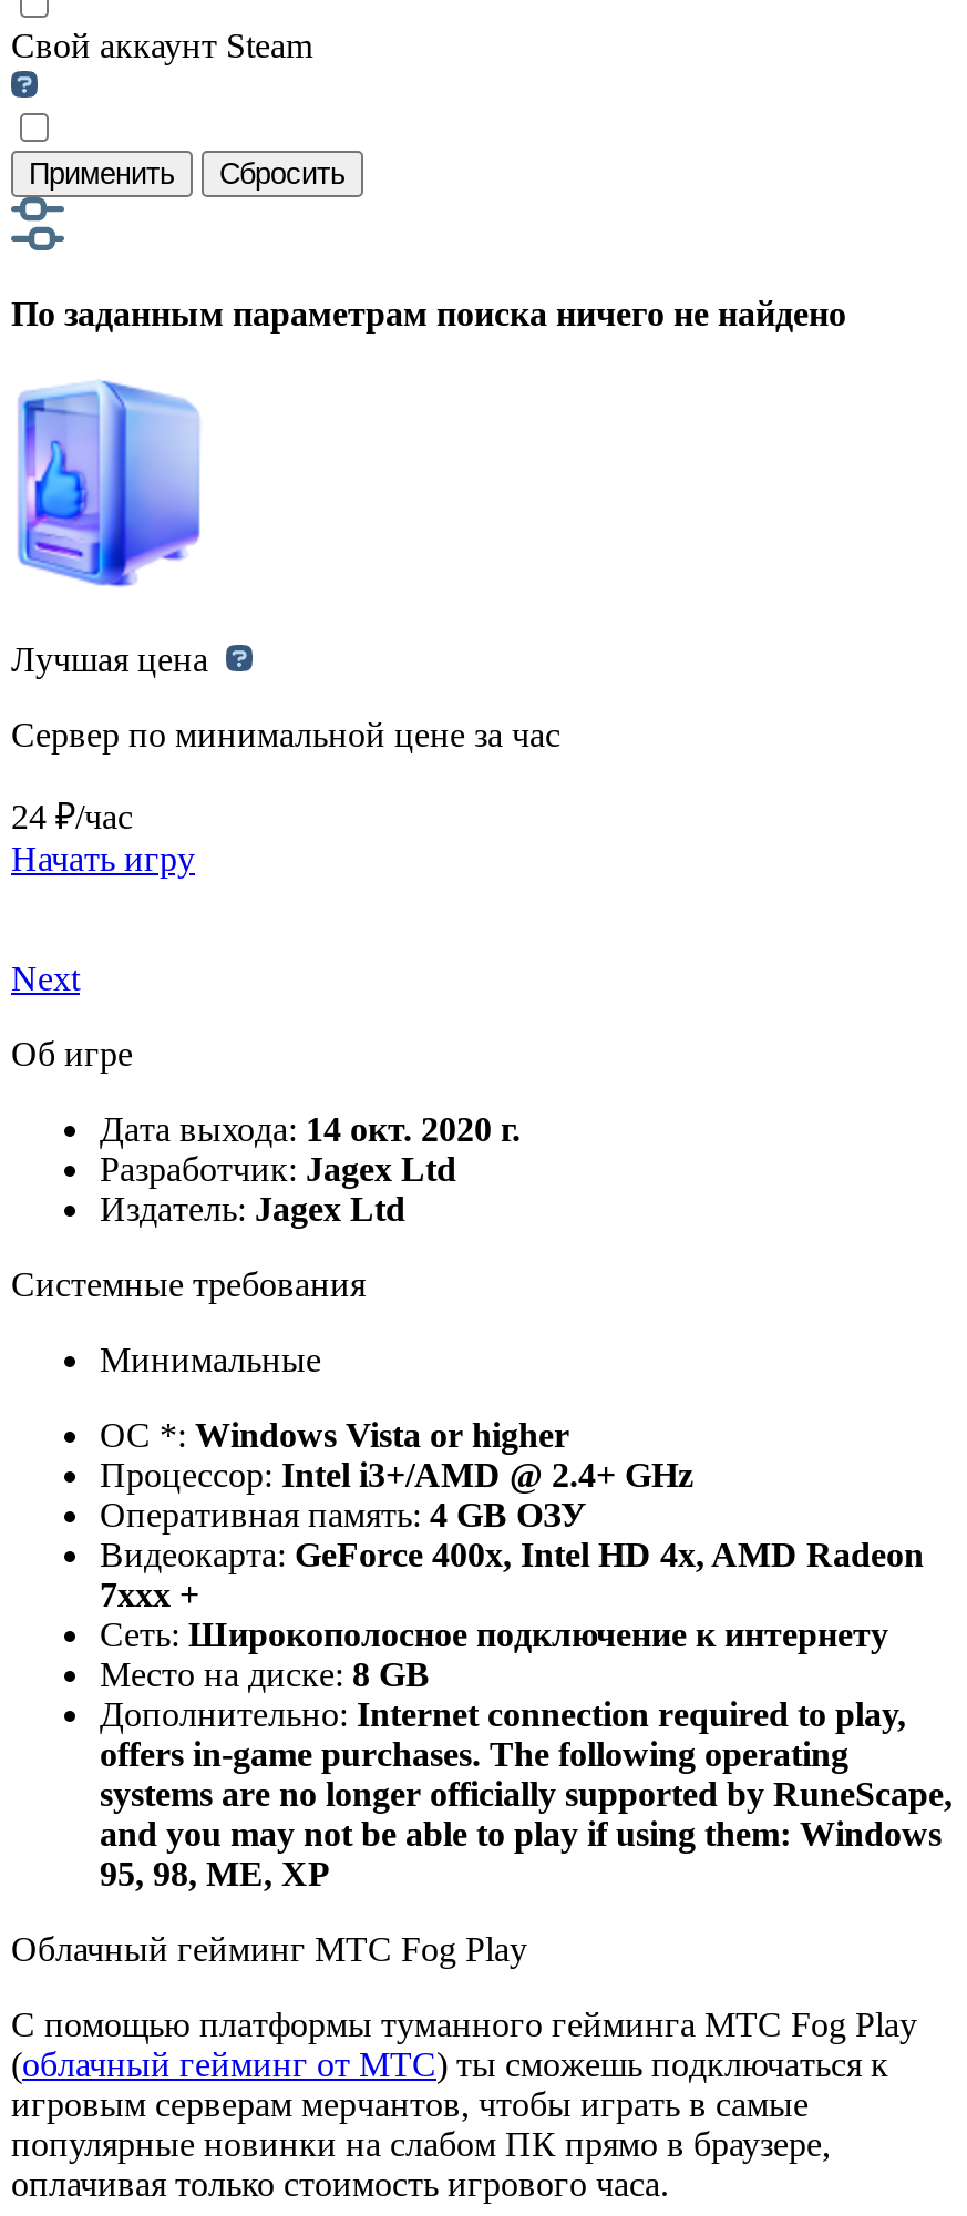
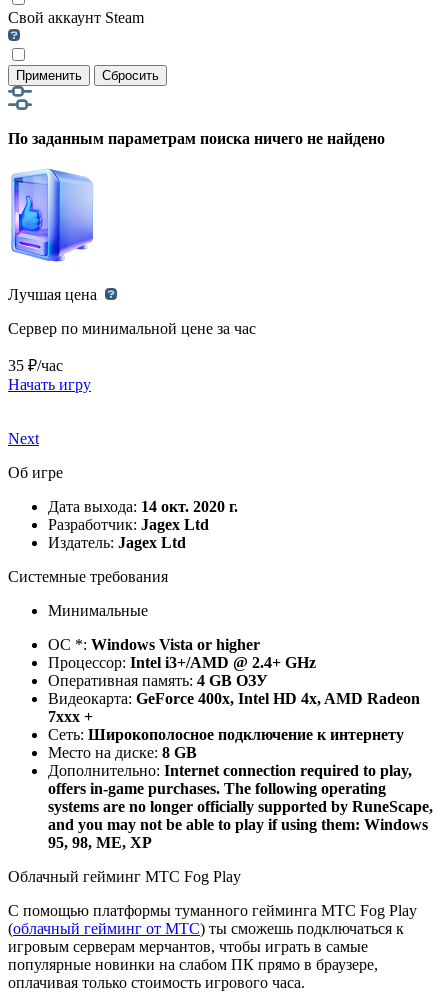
- 24 ₽/час
+ 35 ₽/час
